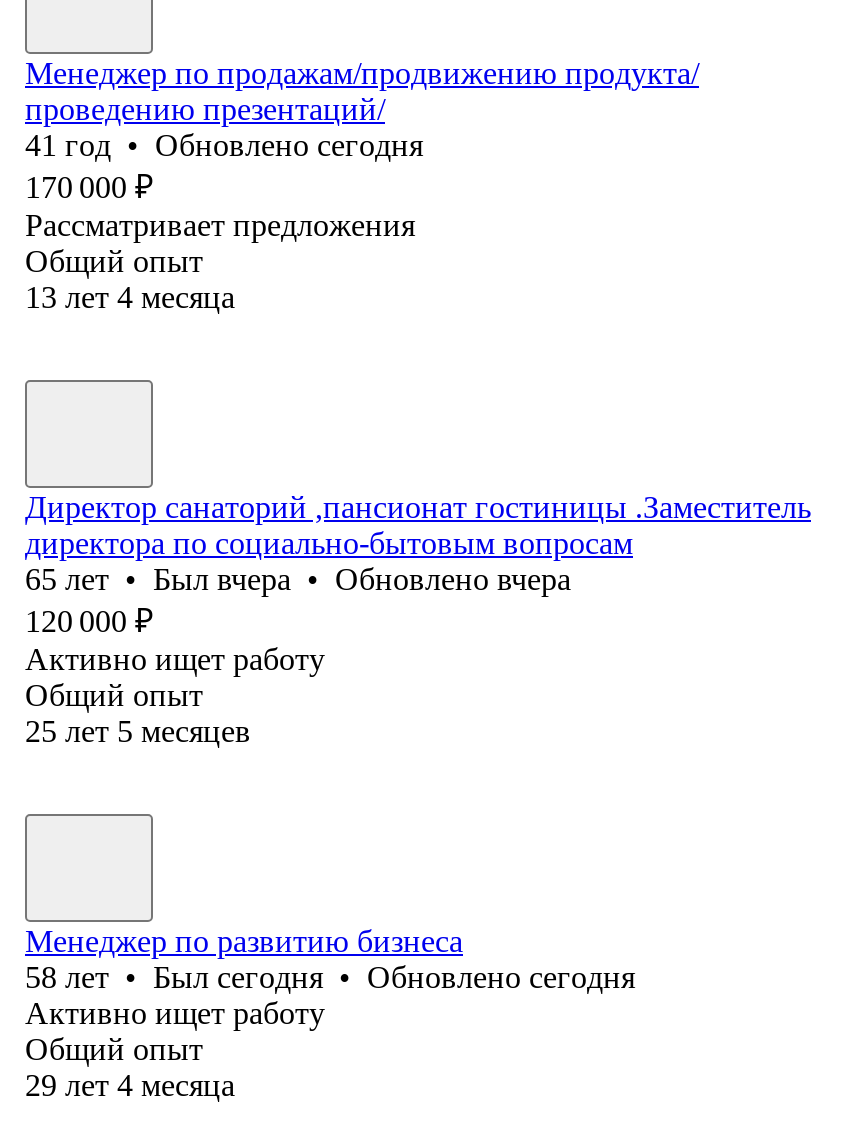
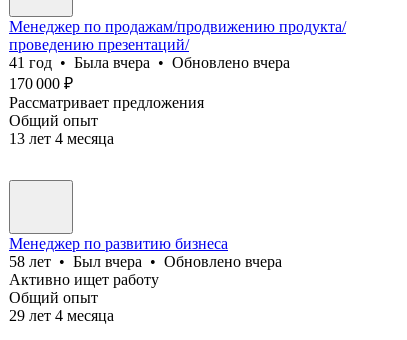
- 41 год • Обновлено сегодня
+ 41 год • Была вчера • Обновлено вчера

- Директор санаторий ,пансионат гостиницы .Заместитель
- директора по социально-бытовым вопросам
- 65 лет • Был вчера • Обновлено вчера
- 120 000 ₽
- Активно ищет работу
- Общий опыт
- 25 лет 5 месяцев

- 58 лет • Был сегодня • Обновлено сегодня
+ 58 лет • Был вчера • Обновлено вчера
